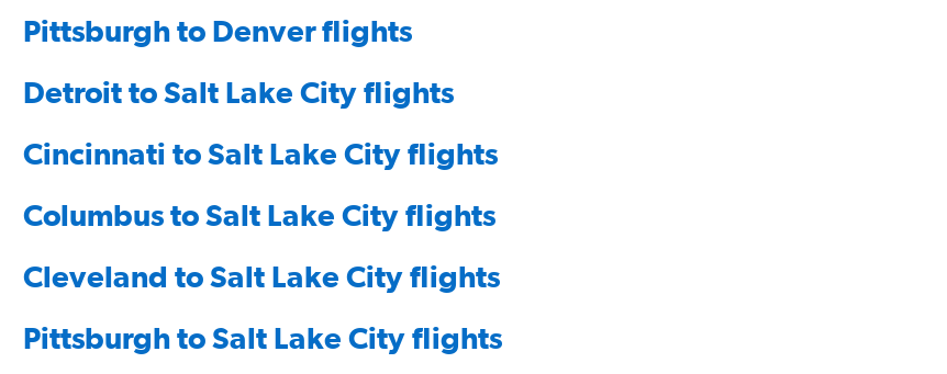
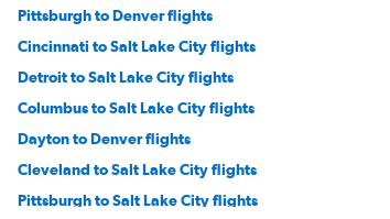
moved down: Detroit to Salt Lake City flights

moved up: Cincinnati to Salt Lake City flights

+ Dayton to Denver flights
